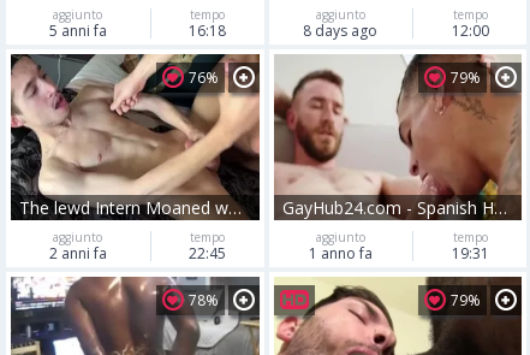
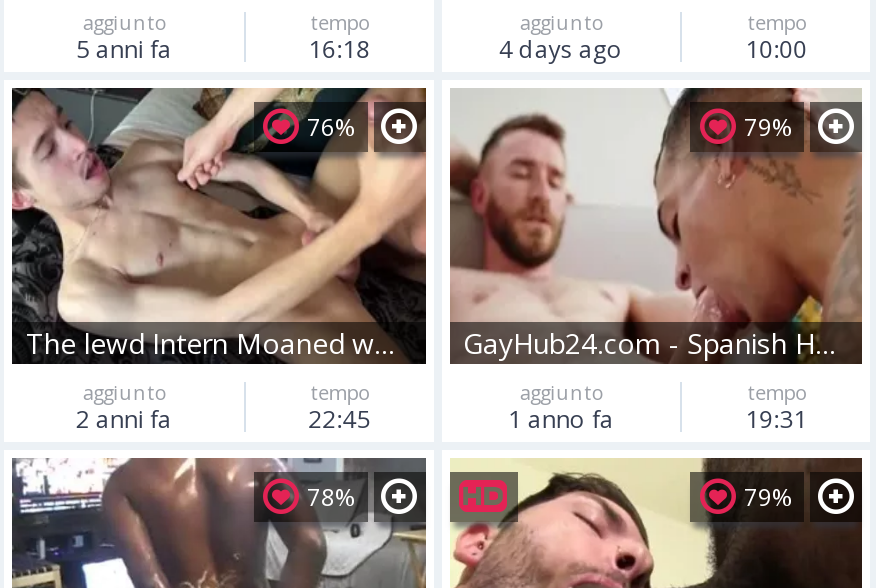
- 8 days ago
+ 4 days ago

- 12:00
+ 10:00
